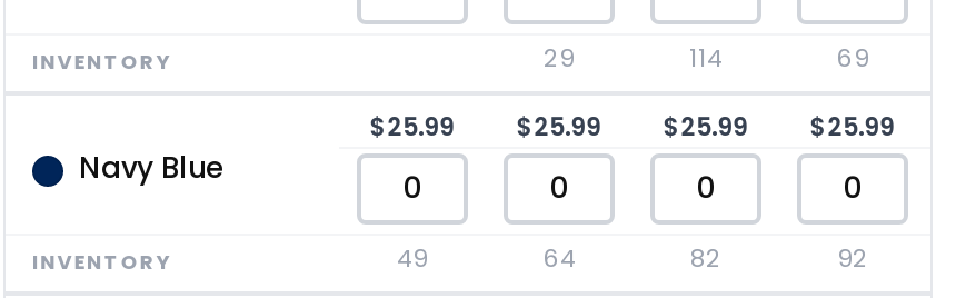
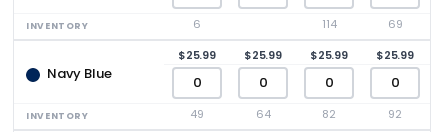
- 29
+ 6
